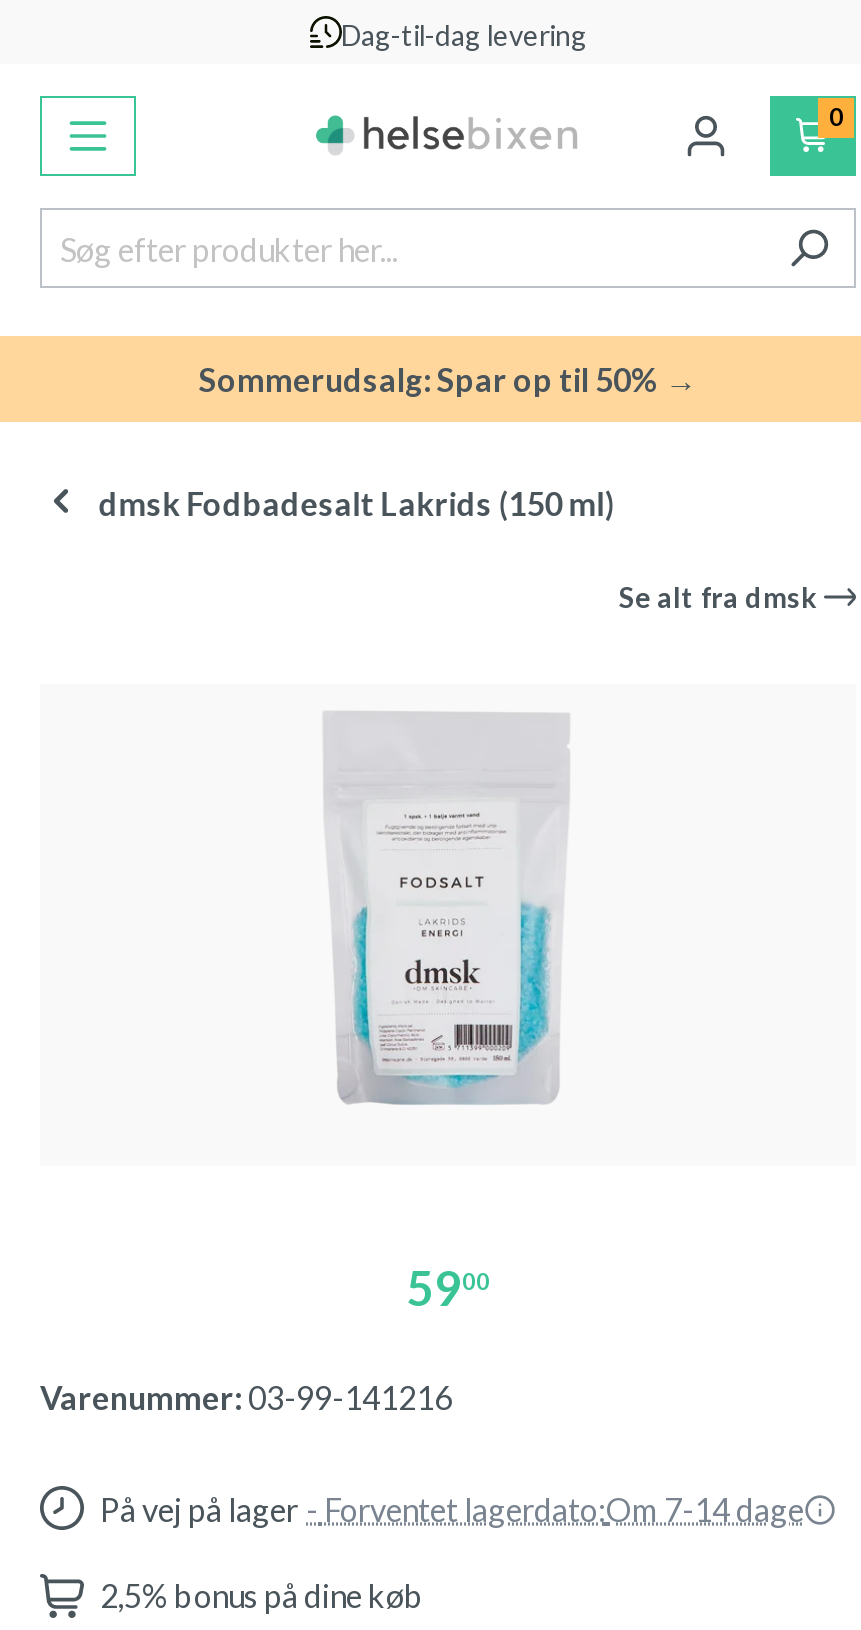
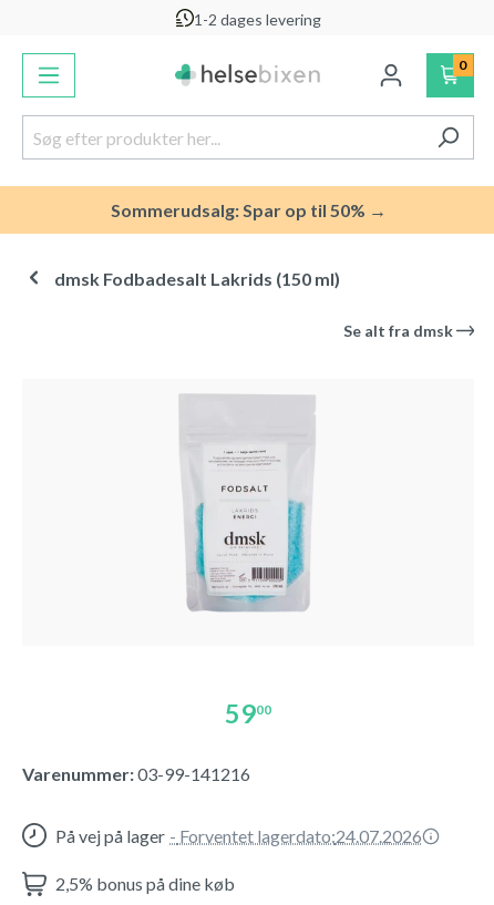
- Dag-til-dag levering
+ 1-2 dages levering

- På vej på lager - Forventet lagerdato:Om 7-14 dage
+ På vej på lager - Forventet lagerdato:24.07.2026
